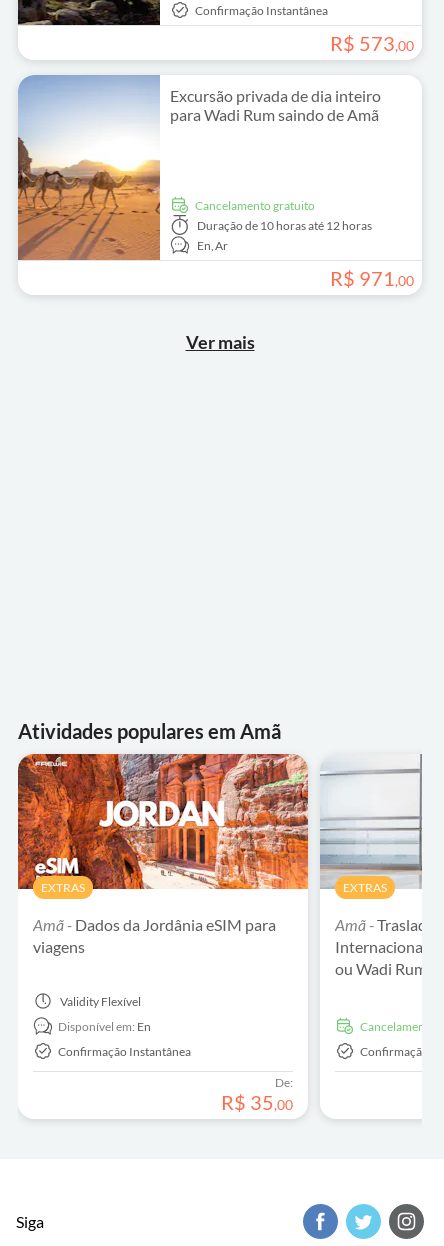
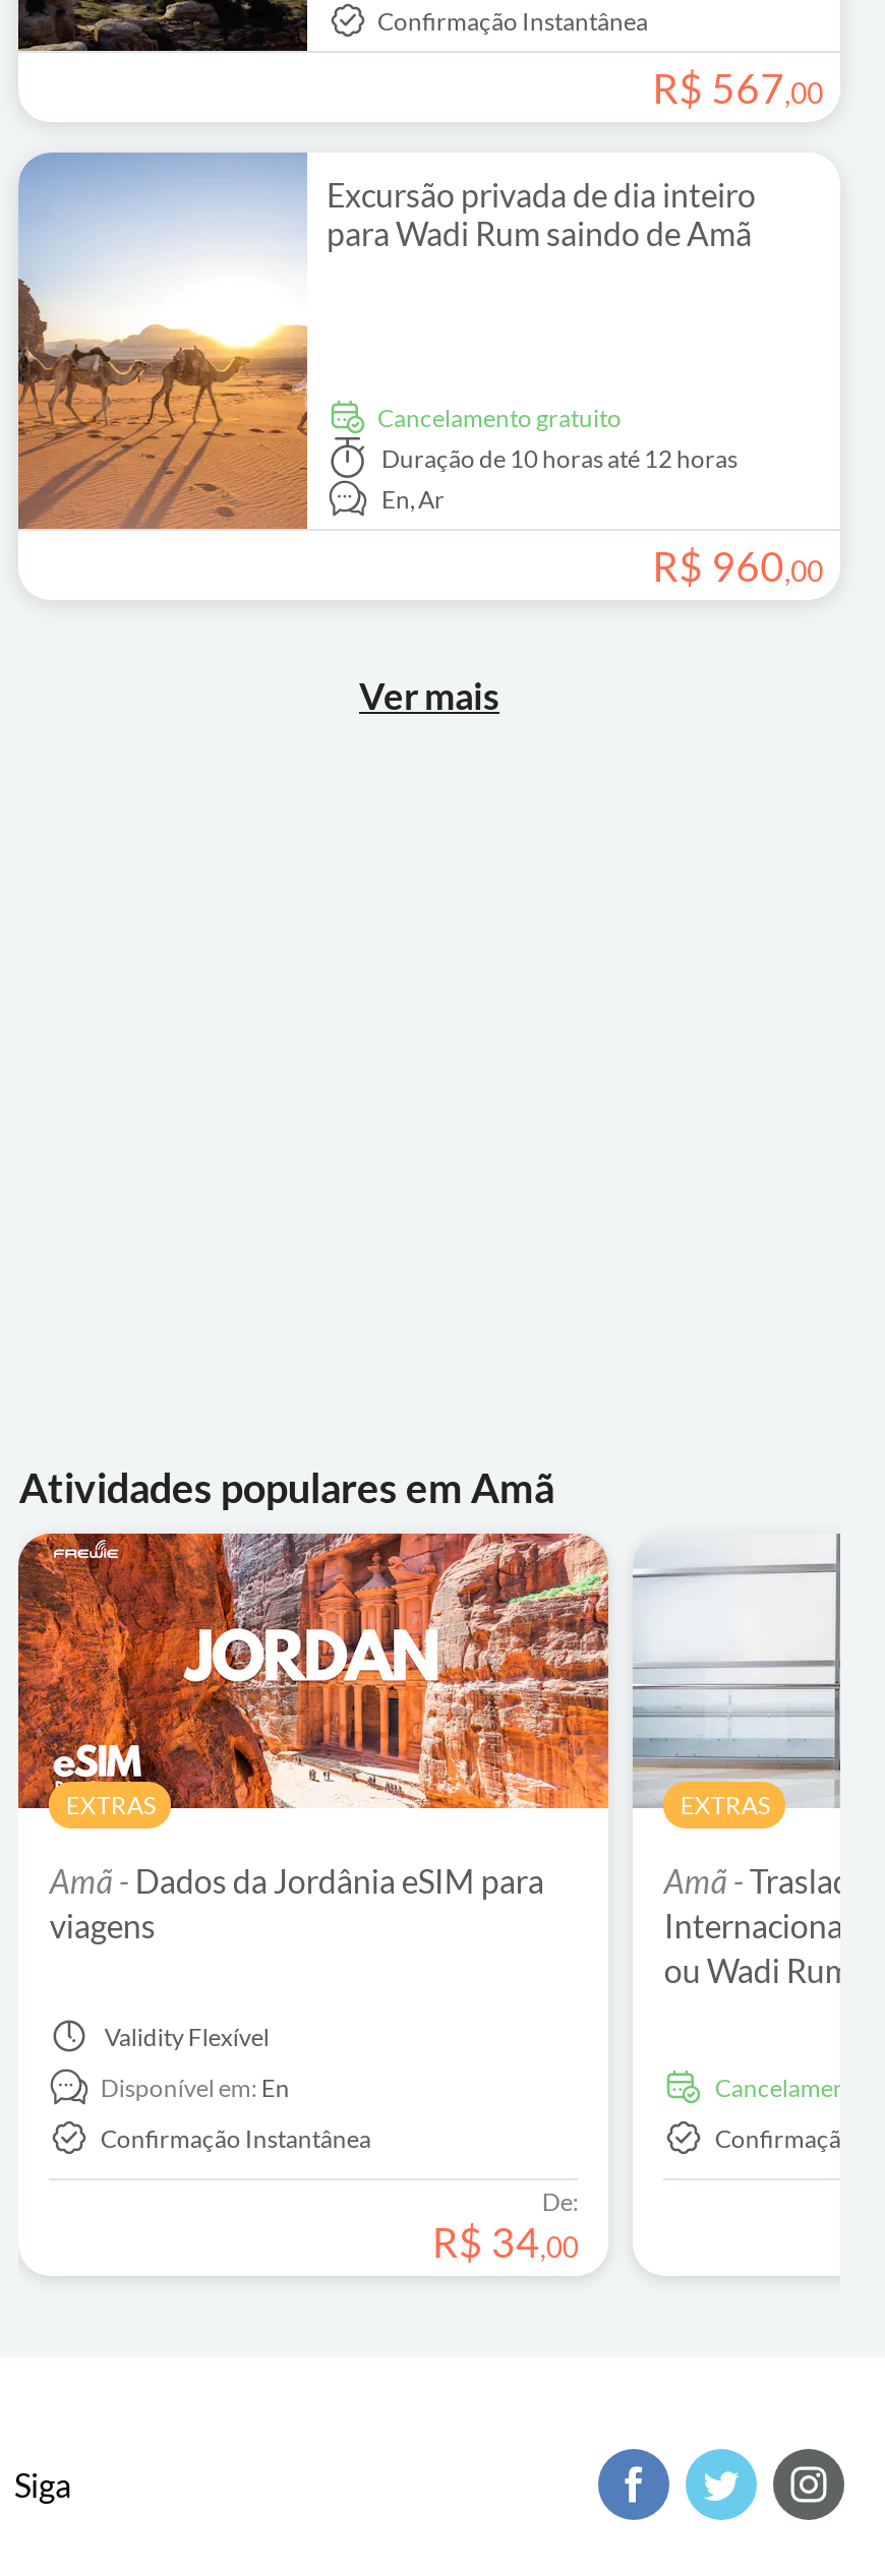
- R$ 573, 00
+ R$ 567, 00

- R$ 971, 00
+ R$ 960, 00

- R$ 35,00
+ R$ 34,00
